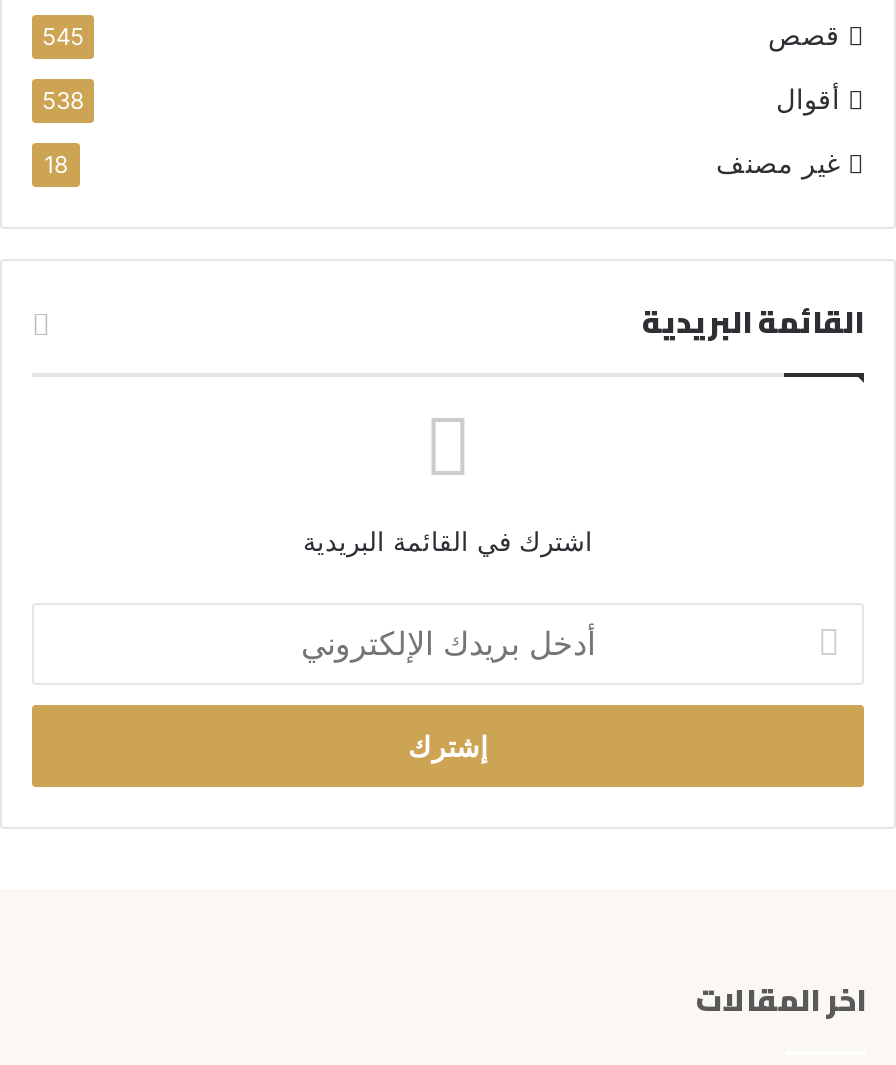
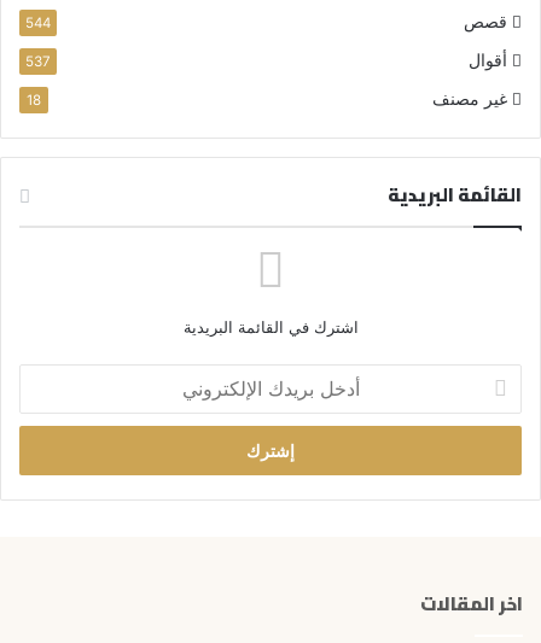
- 545
+ 544

- 538
+ 537
